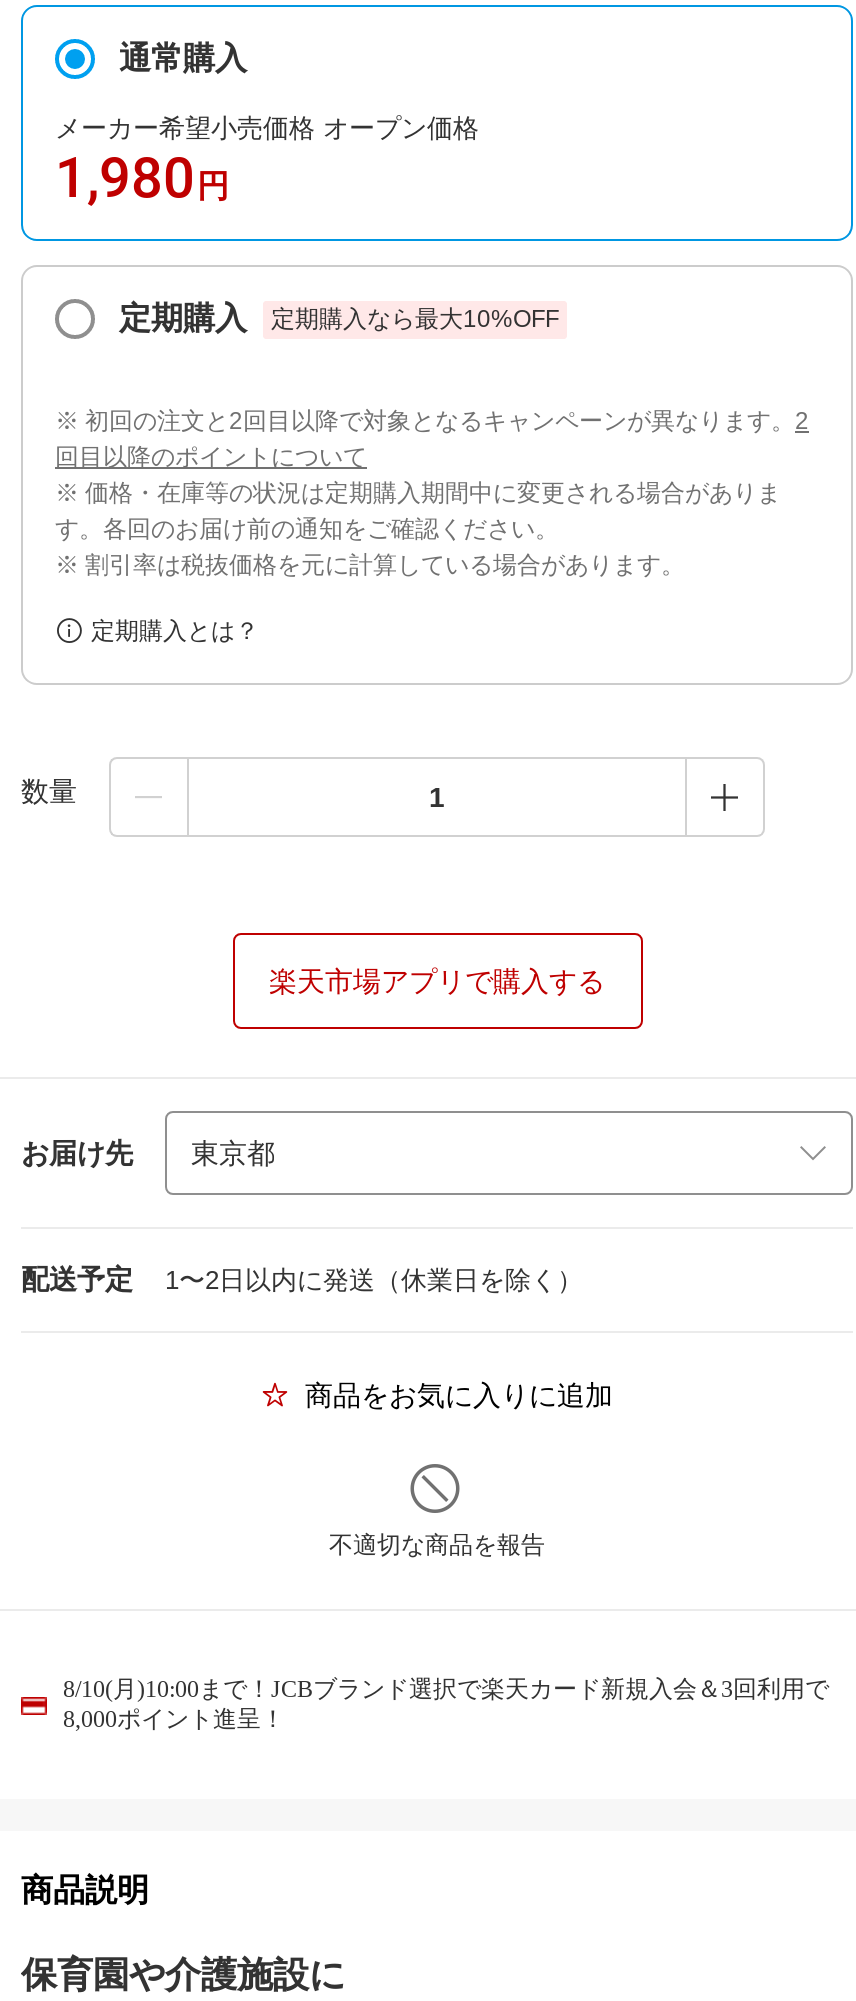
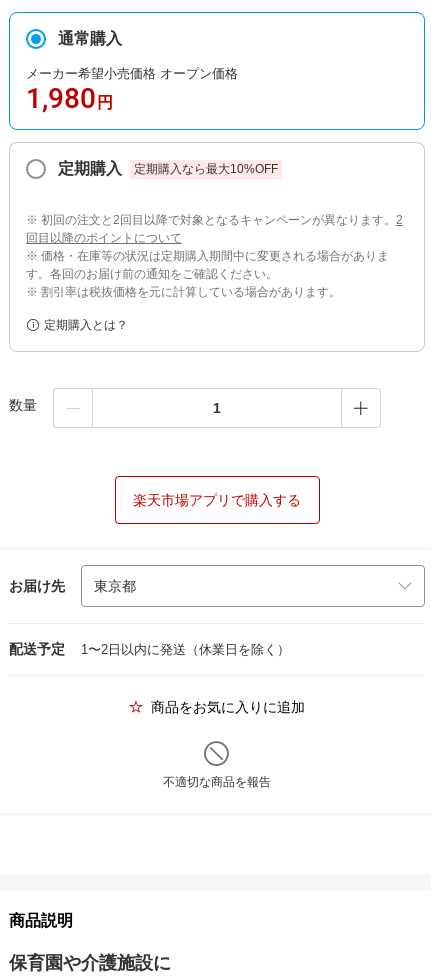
- 8/10(月)10:00まで！JCBブランド選択で楽天カード新規入会＆3回利用で
- 8,000ポイント進呈！
